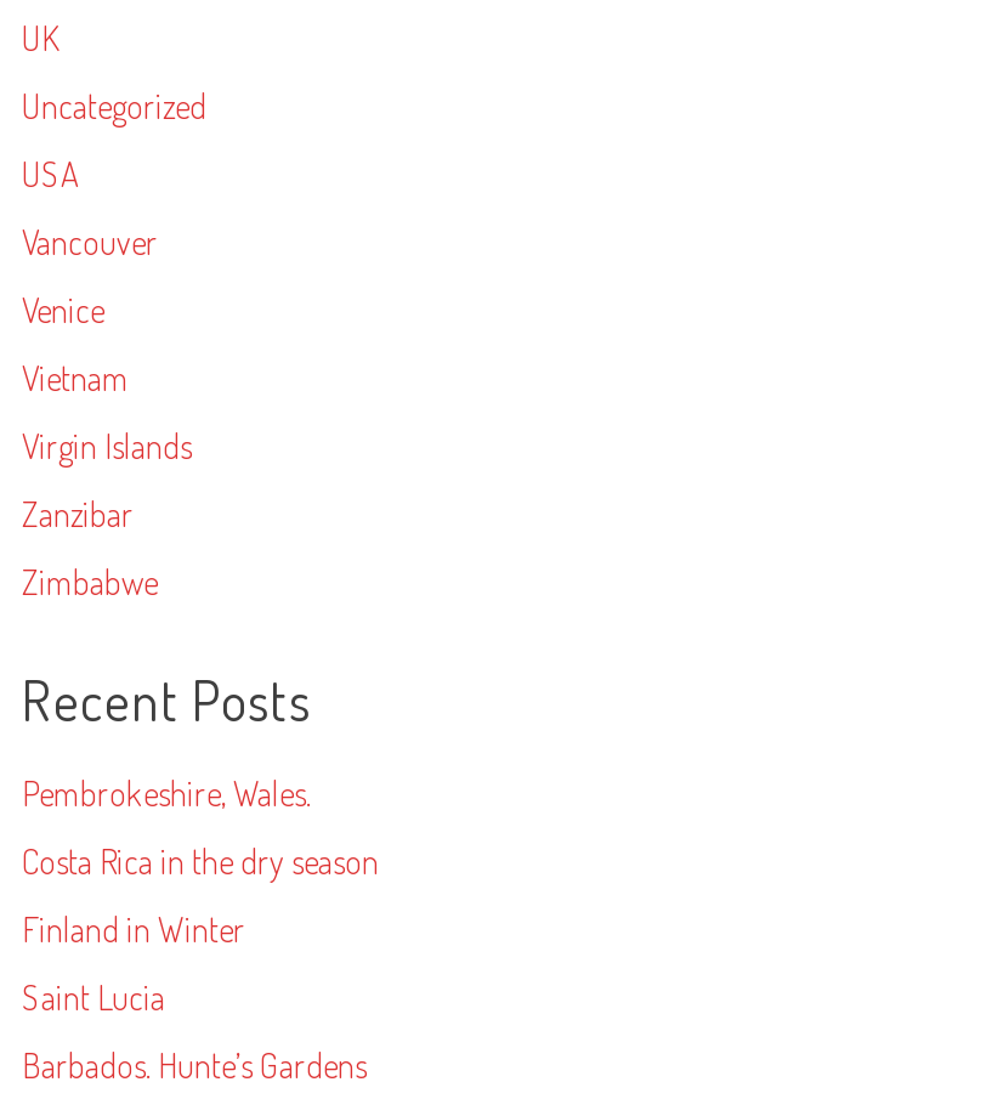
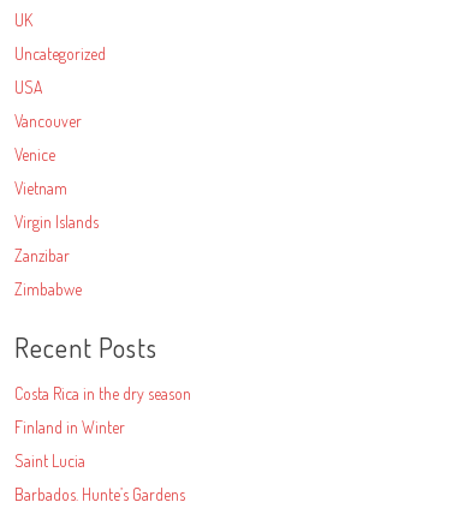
- Pembrokeshire, Wales.
